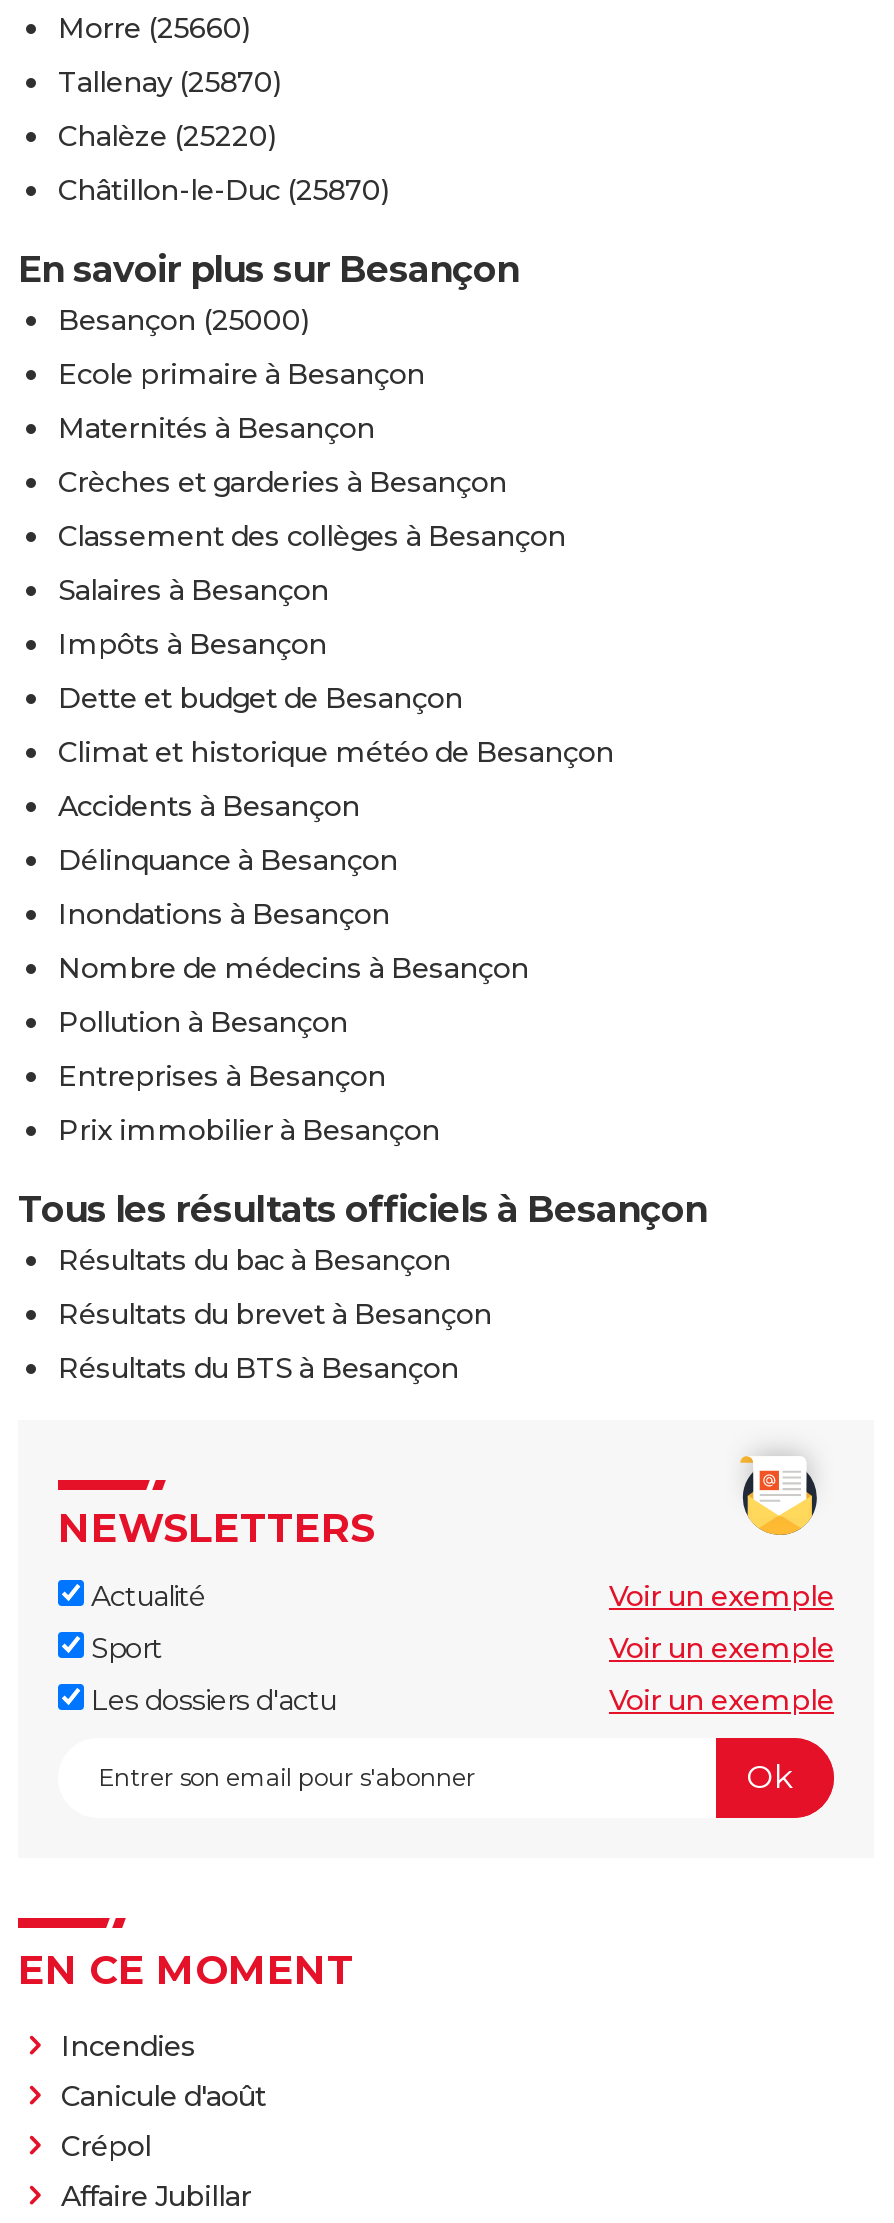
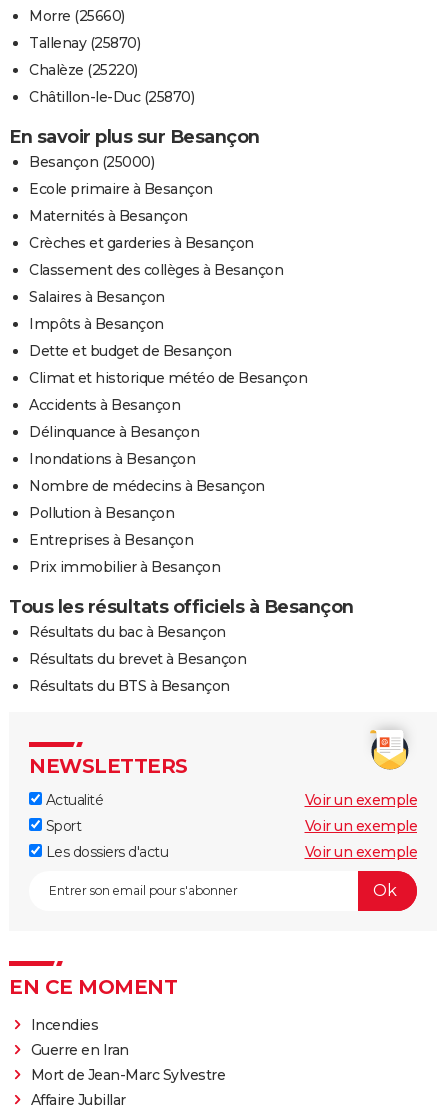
- Canicule d'août
- Crépol
+ Guerre en Iran
+ Mort de Jean-Marc Sylvestre
